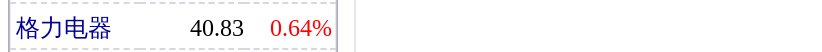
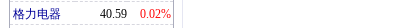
- 40.83
+ 40.59

- 0.64%
+ 0.02%
